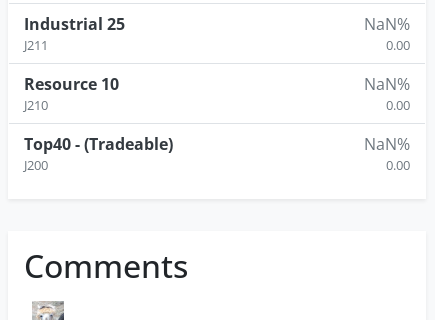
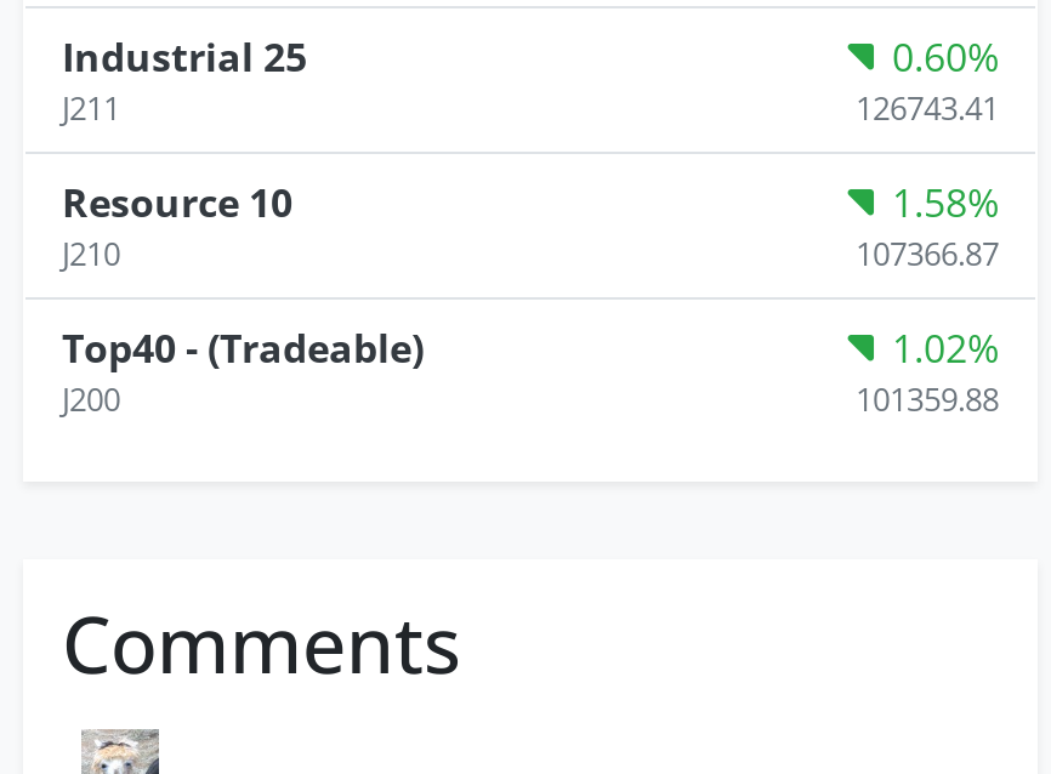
- NaN%
+ 0.60%

- 0.00
+ 126743.41

- NaN%
+ 1.58%

- 0.00
+ 107366.87

- NaN%
+ 1.02%

- 0.00
+ 101359.88
